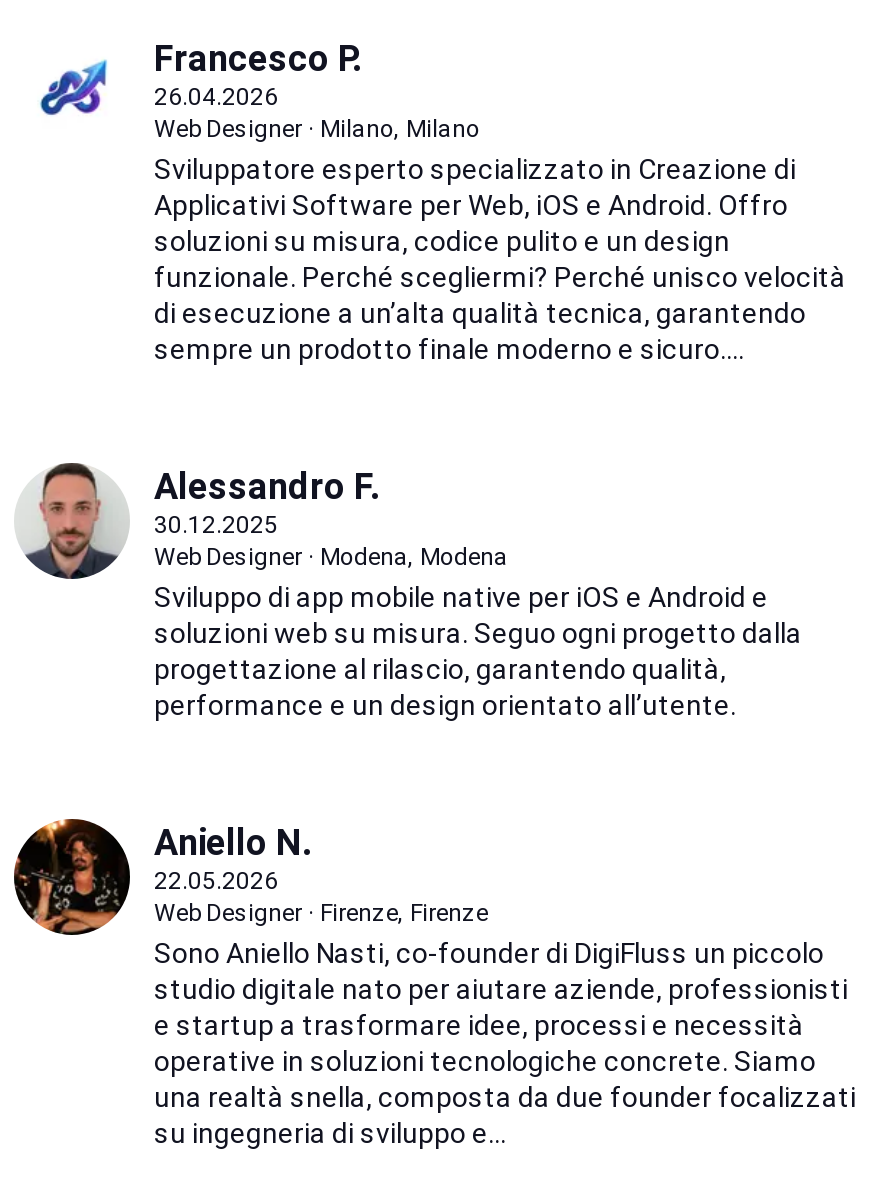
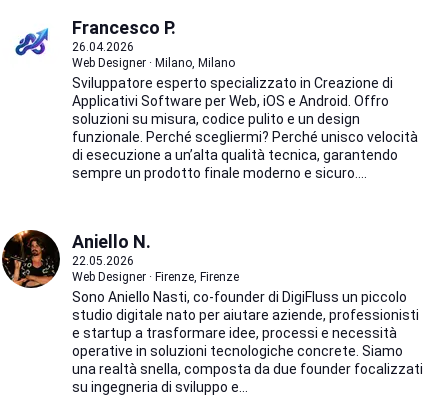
- [image]
- Alessandro F.
- 30.12.2025
- Web Designer · Modena, Modena
- Sviluppo di app mobile native per iOS e Android e
- soluzioni web su misura. Seguo ogni progetto dalla
- progettazione al rilascio, garantendo qualità,
- performance e un design orientato all’utente.
